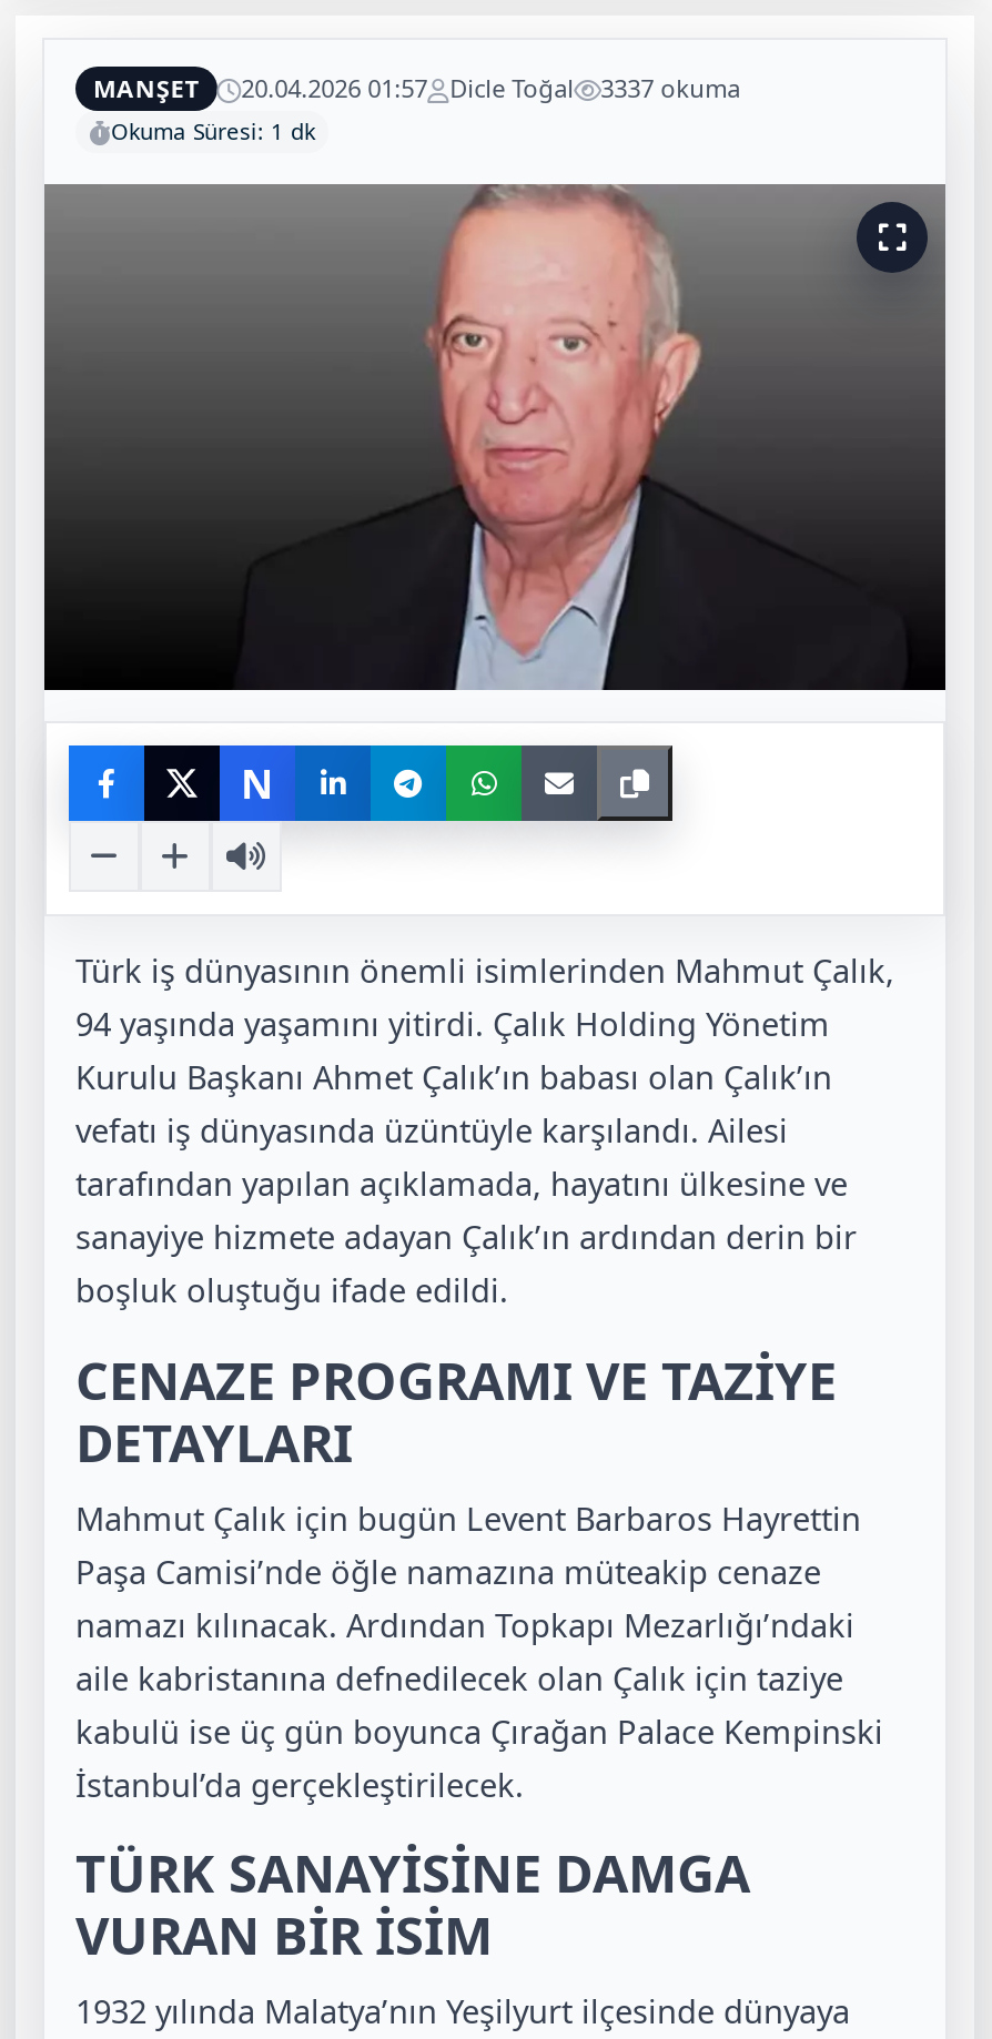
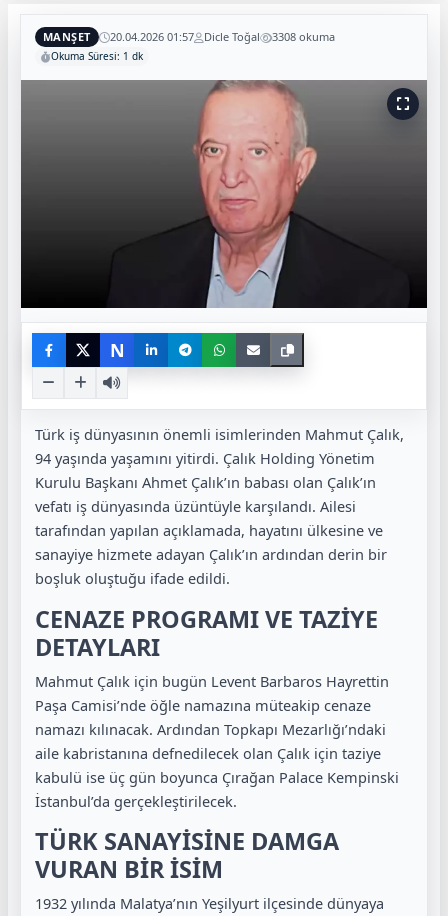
- MANŞET 20.04.2026 01:57 Dicle Toğal 3337 okuma
+ MANŞET 20.04.2026 01:57 Dicle Toğal 3308 okuma
